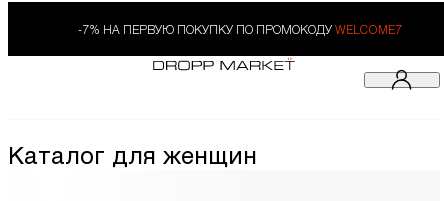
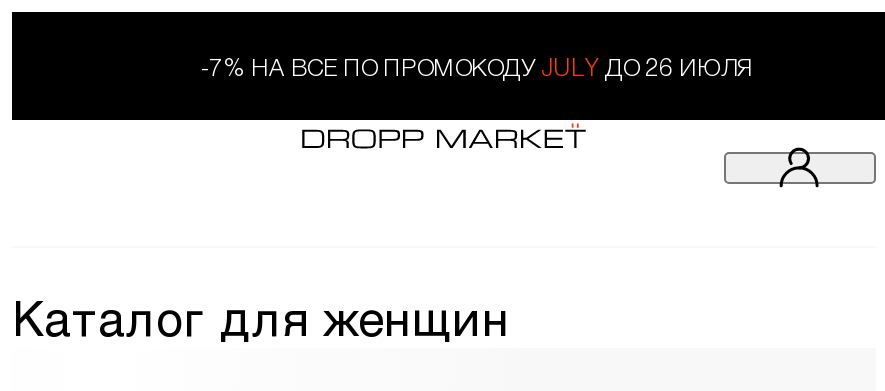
- -7% НА ПЕРВУЮ ПОКУПКУ ПО ПРОМОКОДУ WELCOME7
+ -7% НА ВСЕ ПО ПРОМОКОДУ JULY ДО 26 ИЮЛЯ
